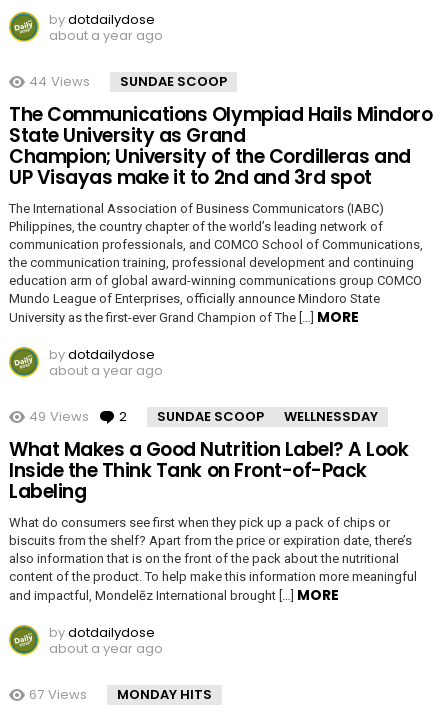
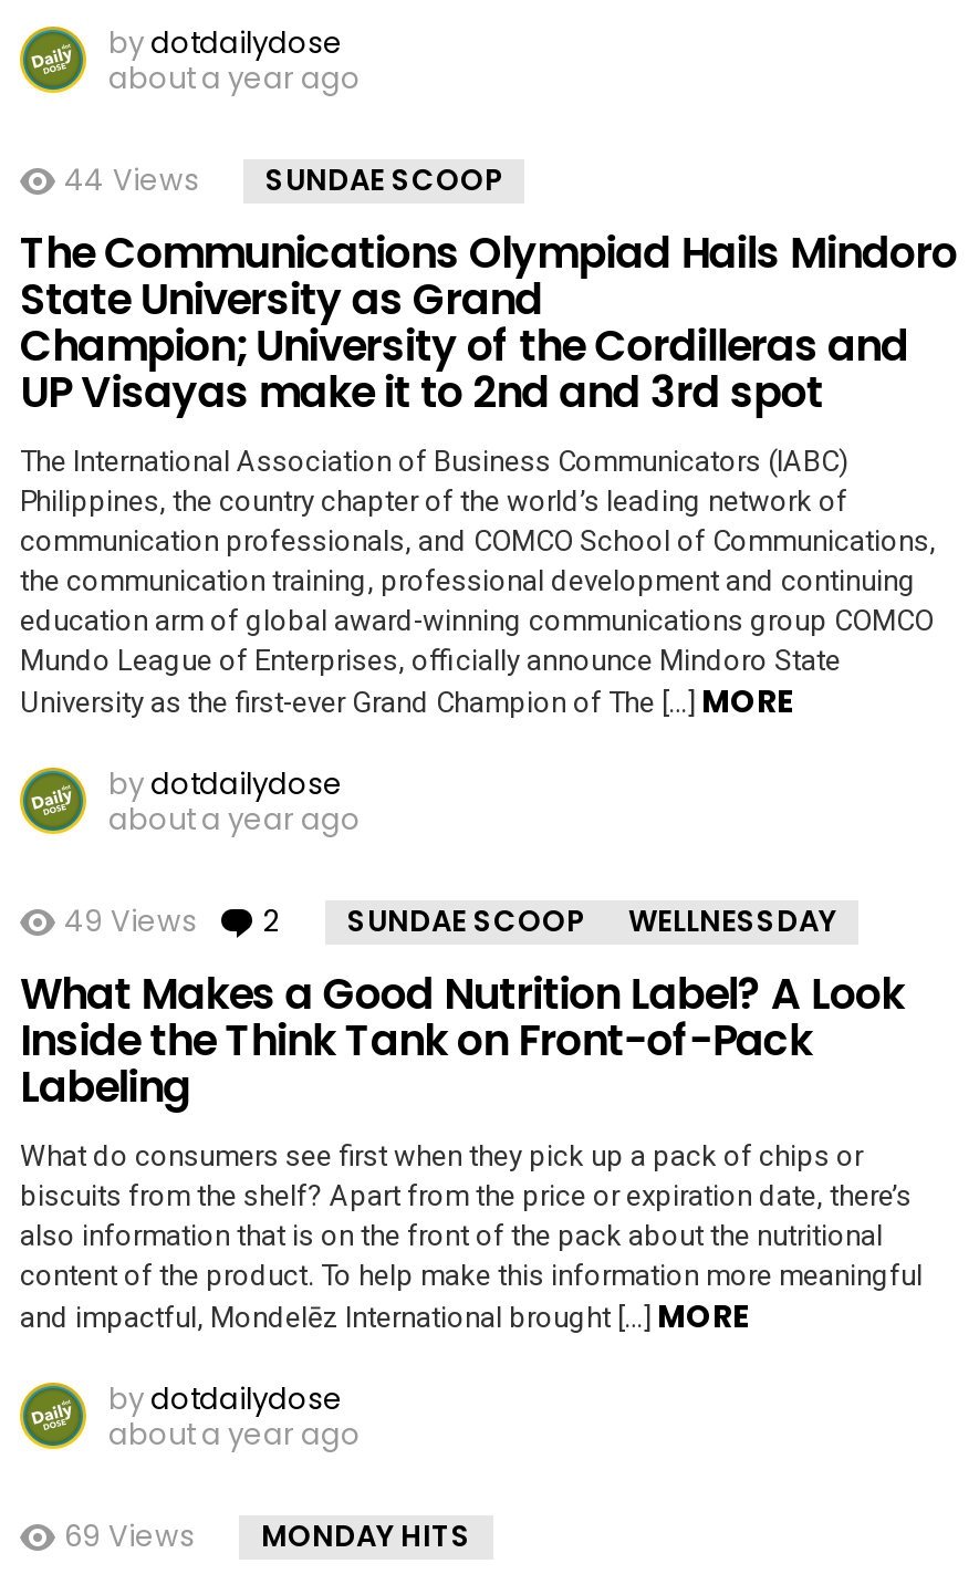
- 67 Views MONDAY HITS
+ 69 Views MONDAY HITS
